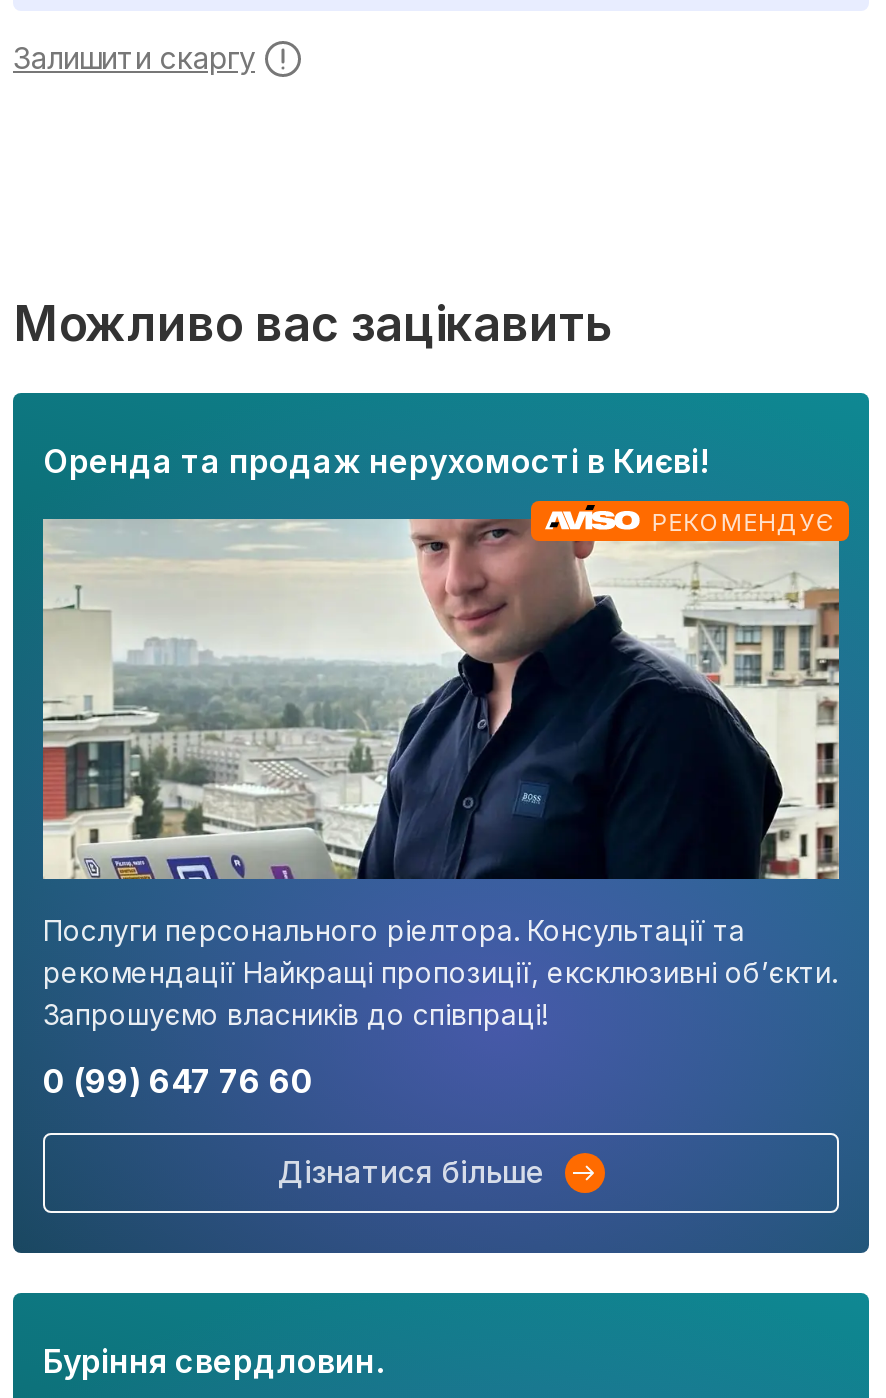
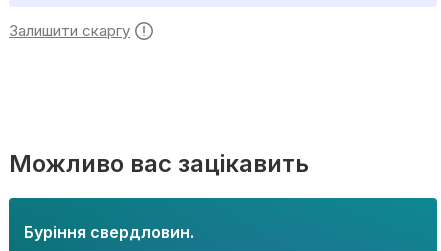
- [image]
- Оренда та продаж нерухомості в Києві!
- РЕКОМЕНДУЄ

- [image]
- Послуги персонального ріелтора. Консультації та
- рекомендації Найкращі пропозиції, ексклюзивні об’єкти.
- Запрошуємо власників до співпраці!
- 0 (99) 647 76 60
- Дізнатися більше
